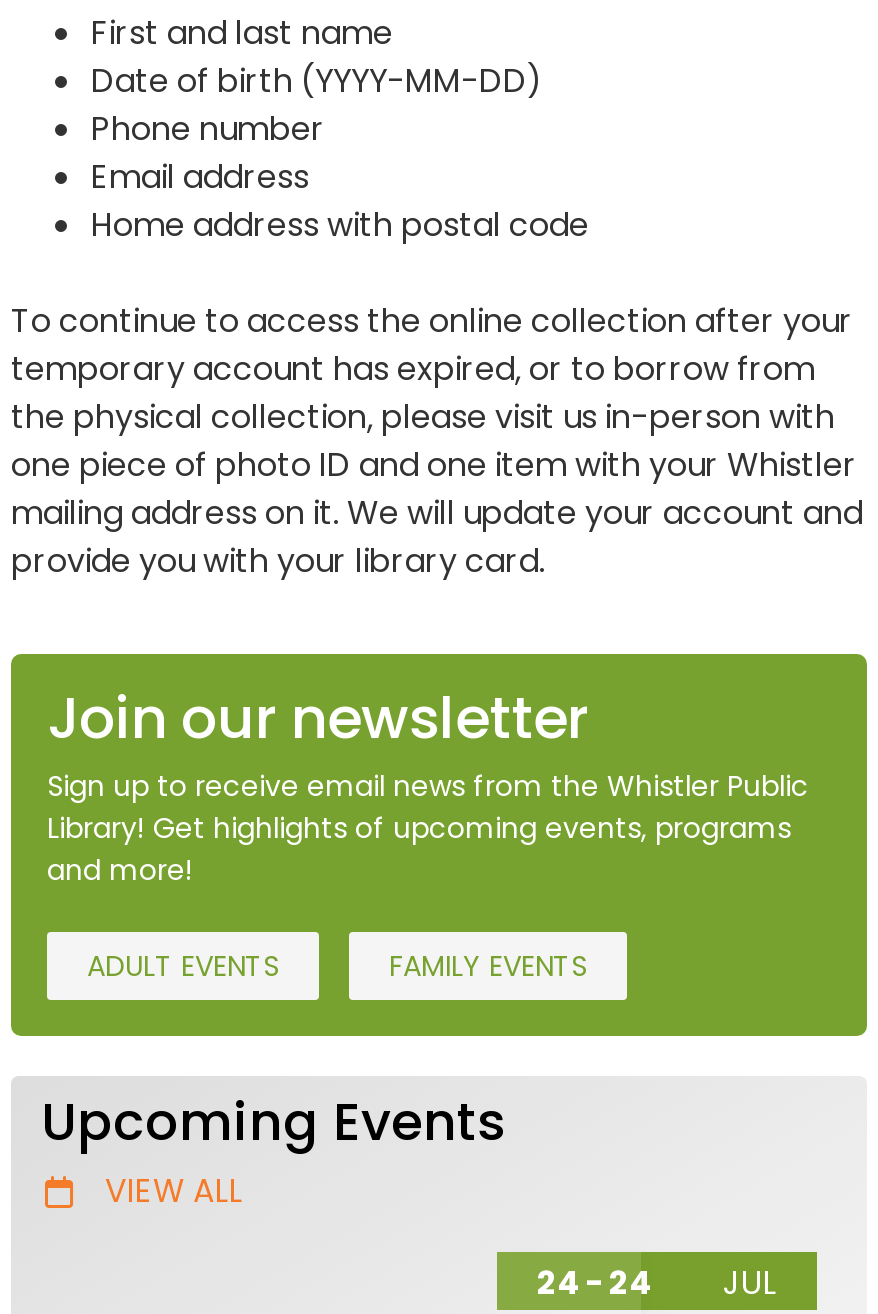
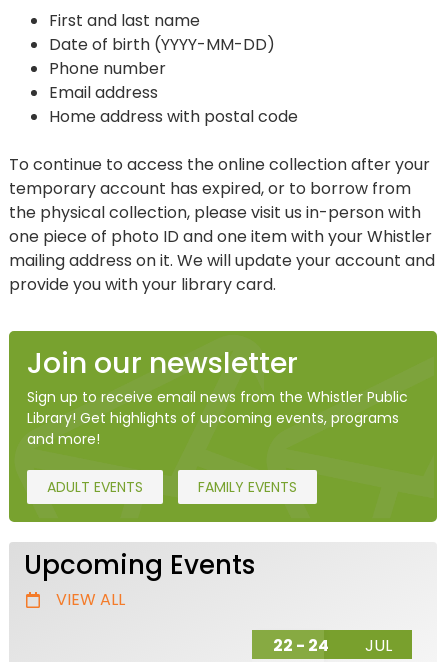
- 24 - 24 JUL
+ 22 - 24 JUL
